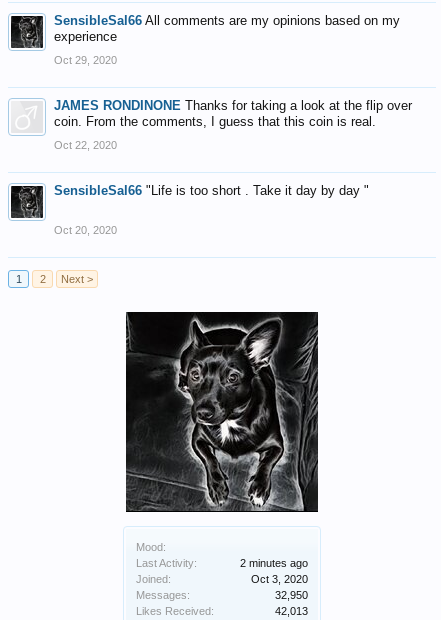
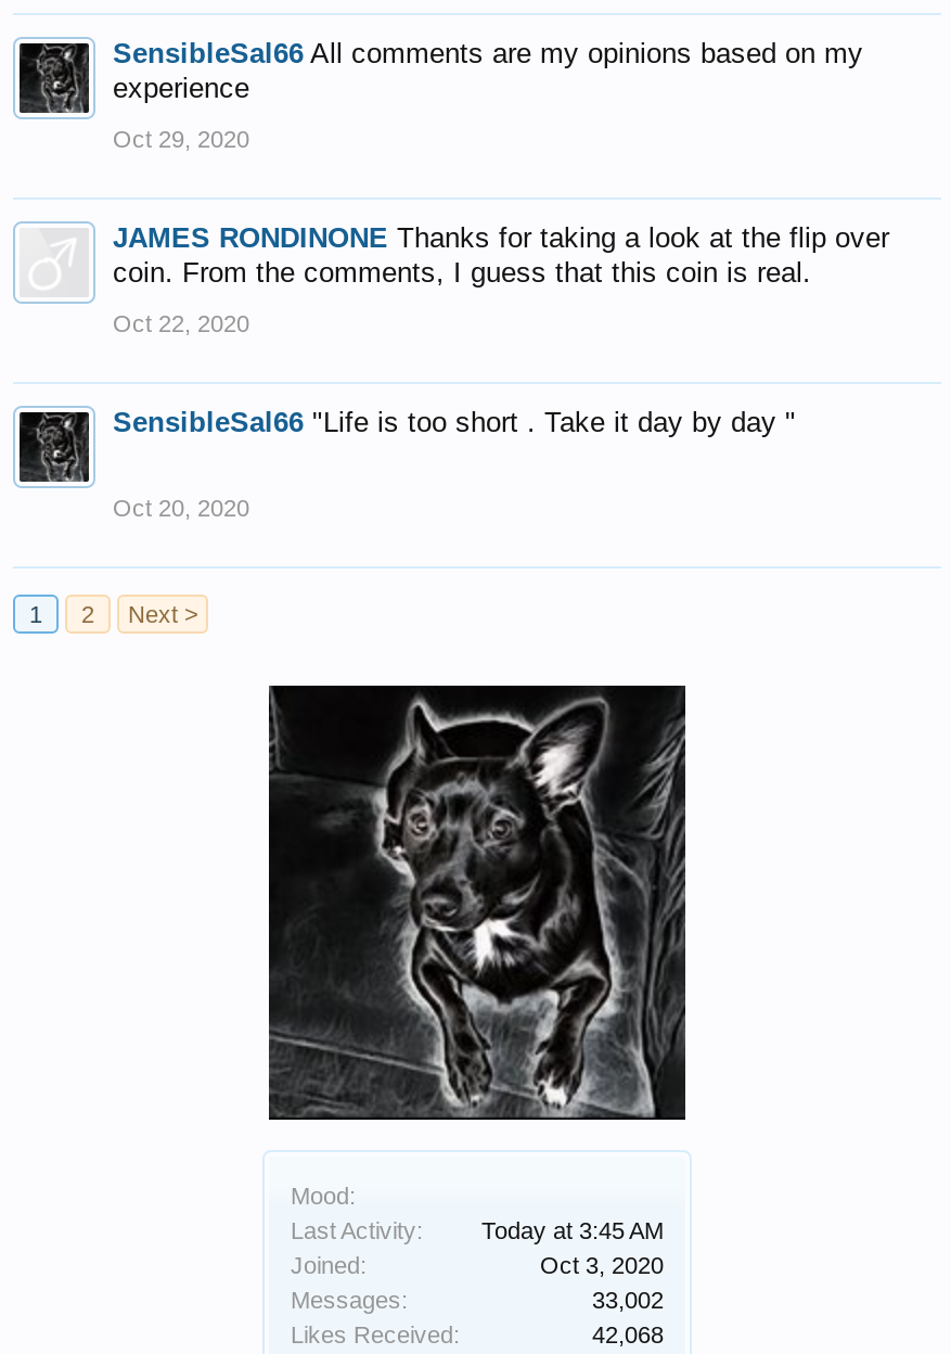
- 2 minutes ago
+ Today at 3:45 AM

- 32,950
+ 33,002

- 42,013
+ 42,068
